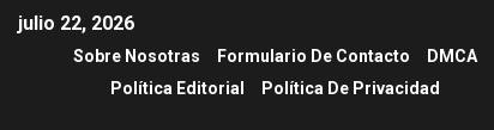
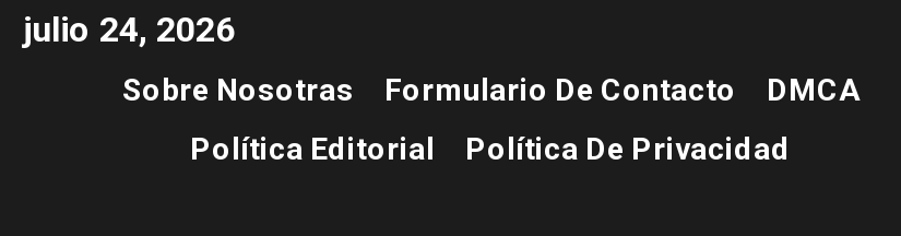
- julio 22, 2026
+ julio 24, 2026
